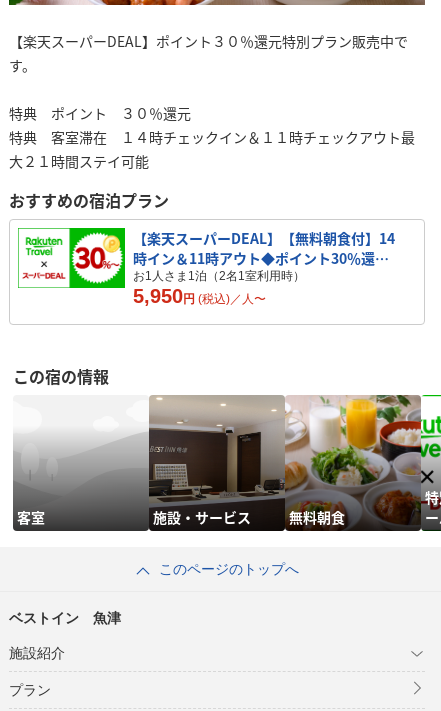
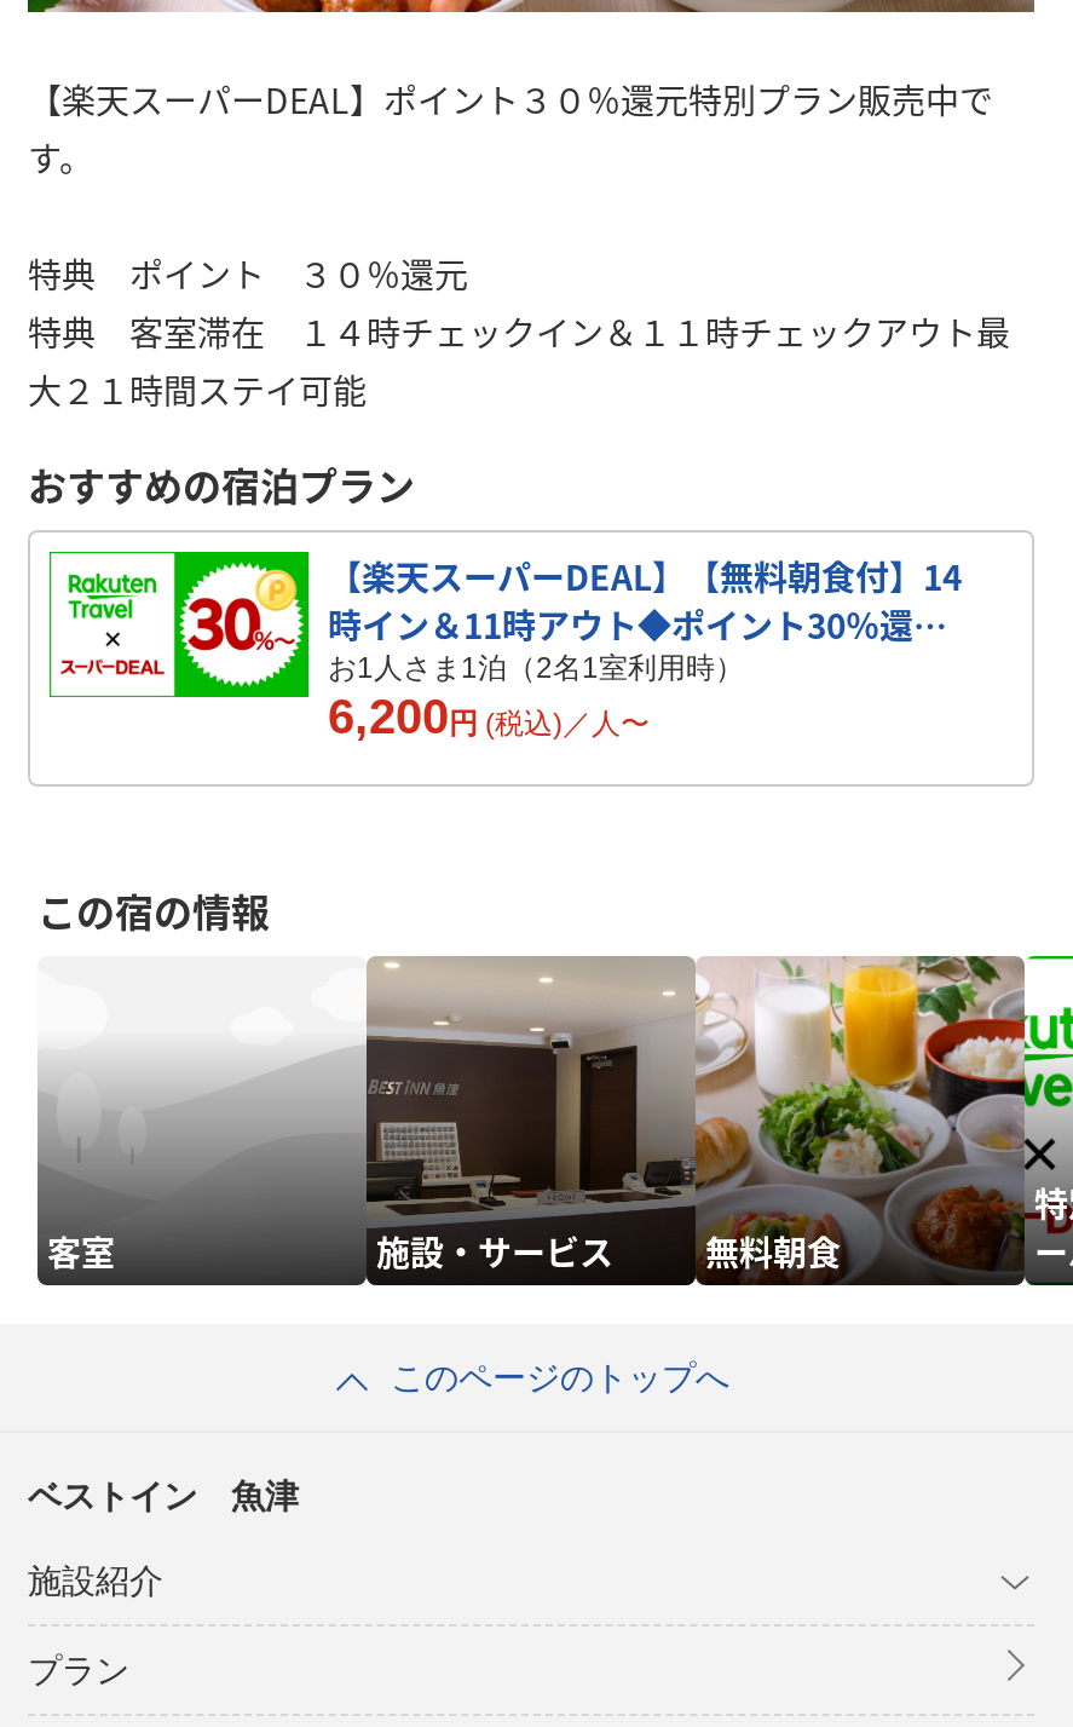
- 5,950円(税込)／人〜
+ 6,200円(税込)／人〜
